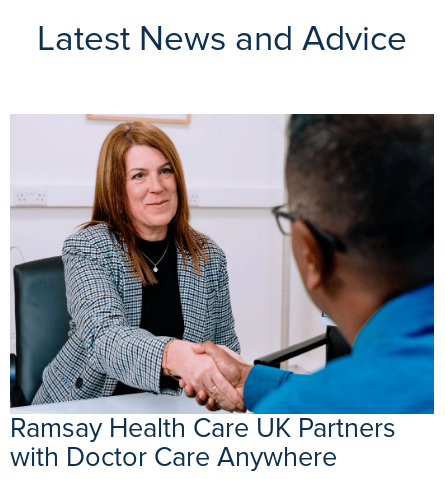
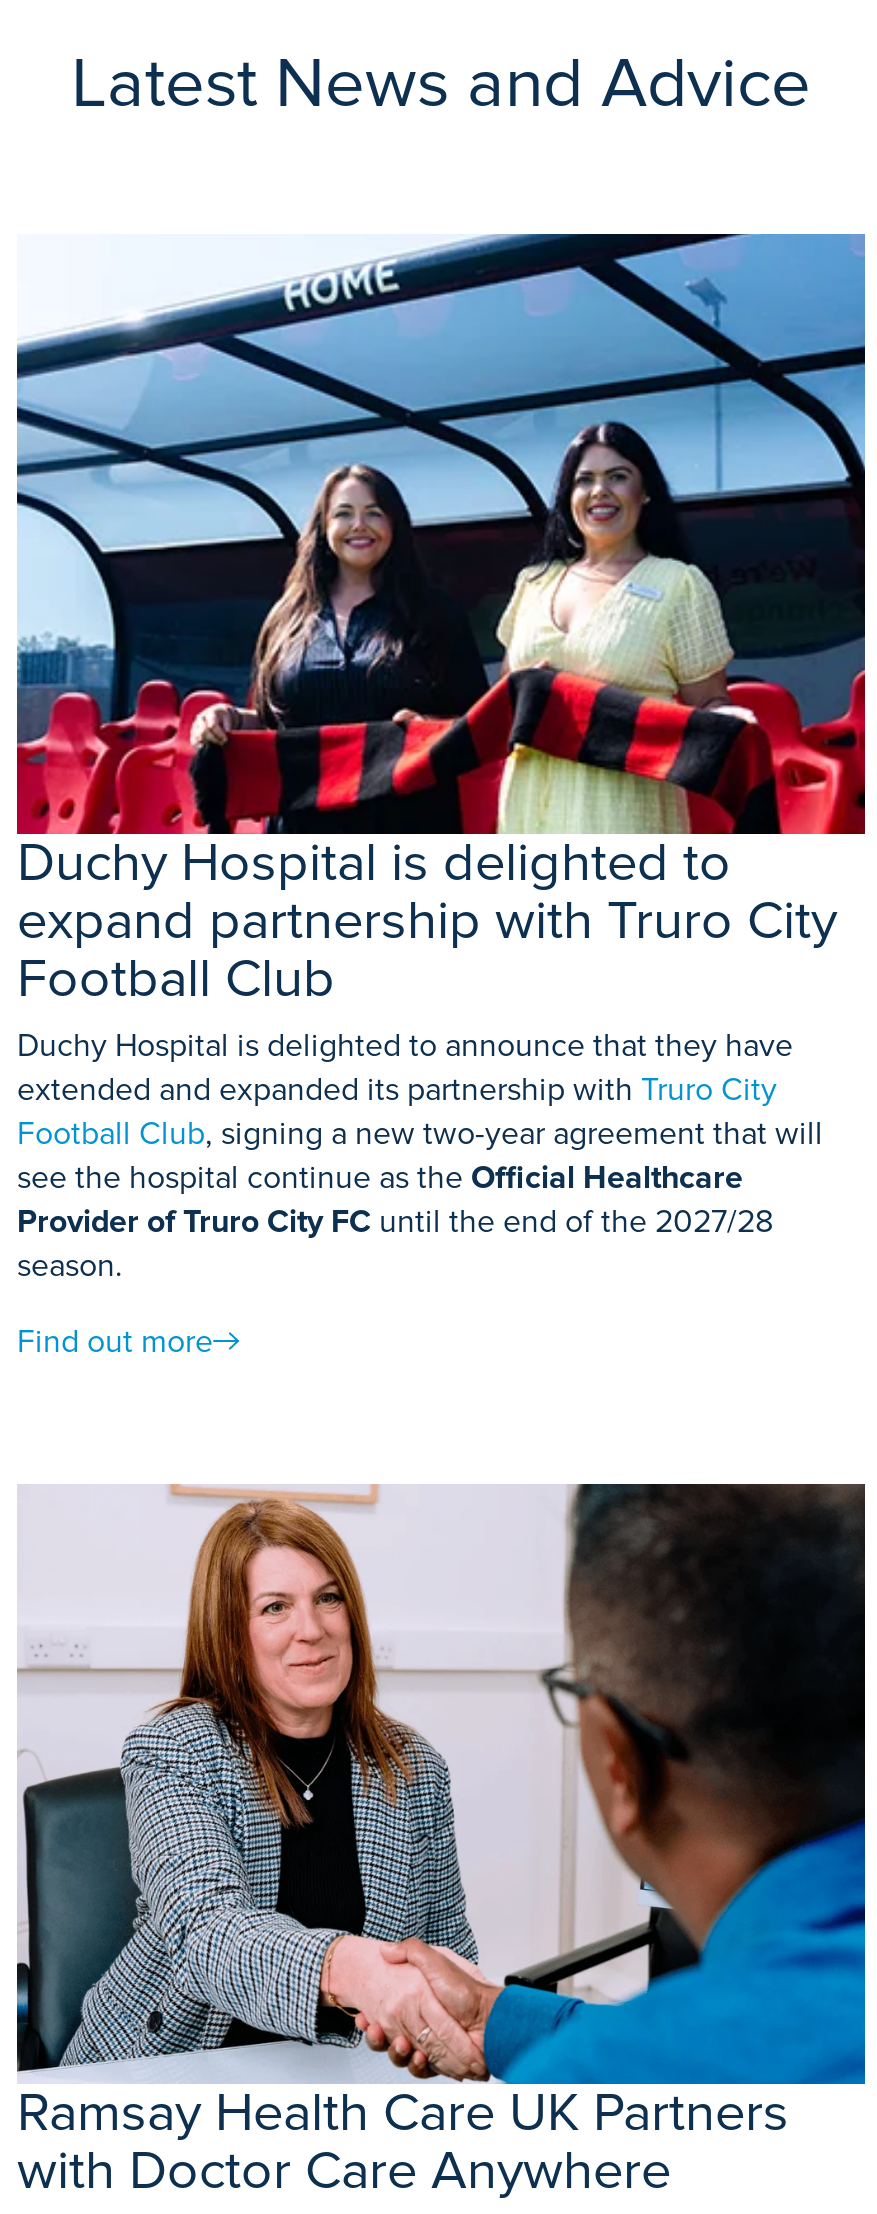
+ [image]
+ Duchy Hospital is delighted to
+ expand partnership with Truro City
+ Football Club
+ Duchy Hospital is delighted to announce that they have
+ extended and expanded its partnership with Truro City
+ Football Club, signing a new two-year agreement that will
+ see the hospital continue as the Official Healthcare
+ Provider of Truro City FC until the end of the 2027/28
+ season.
+ Find out more
